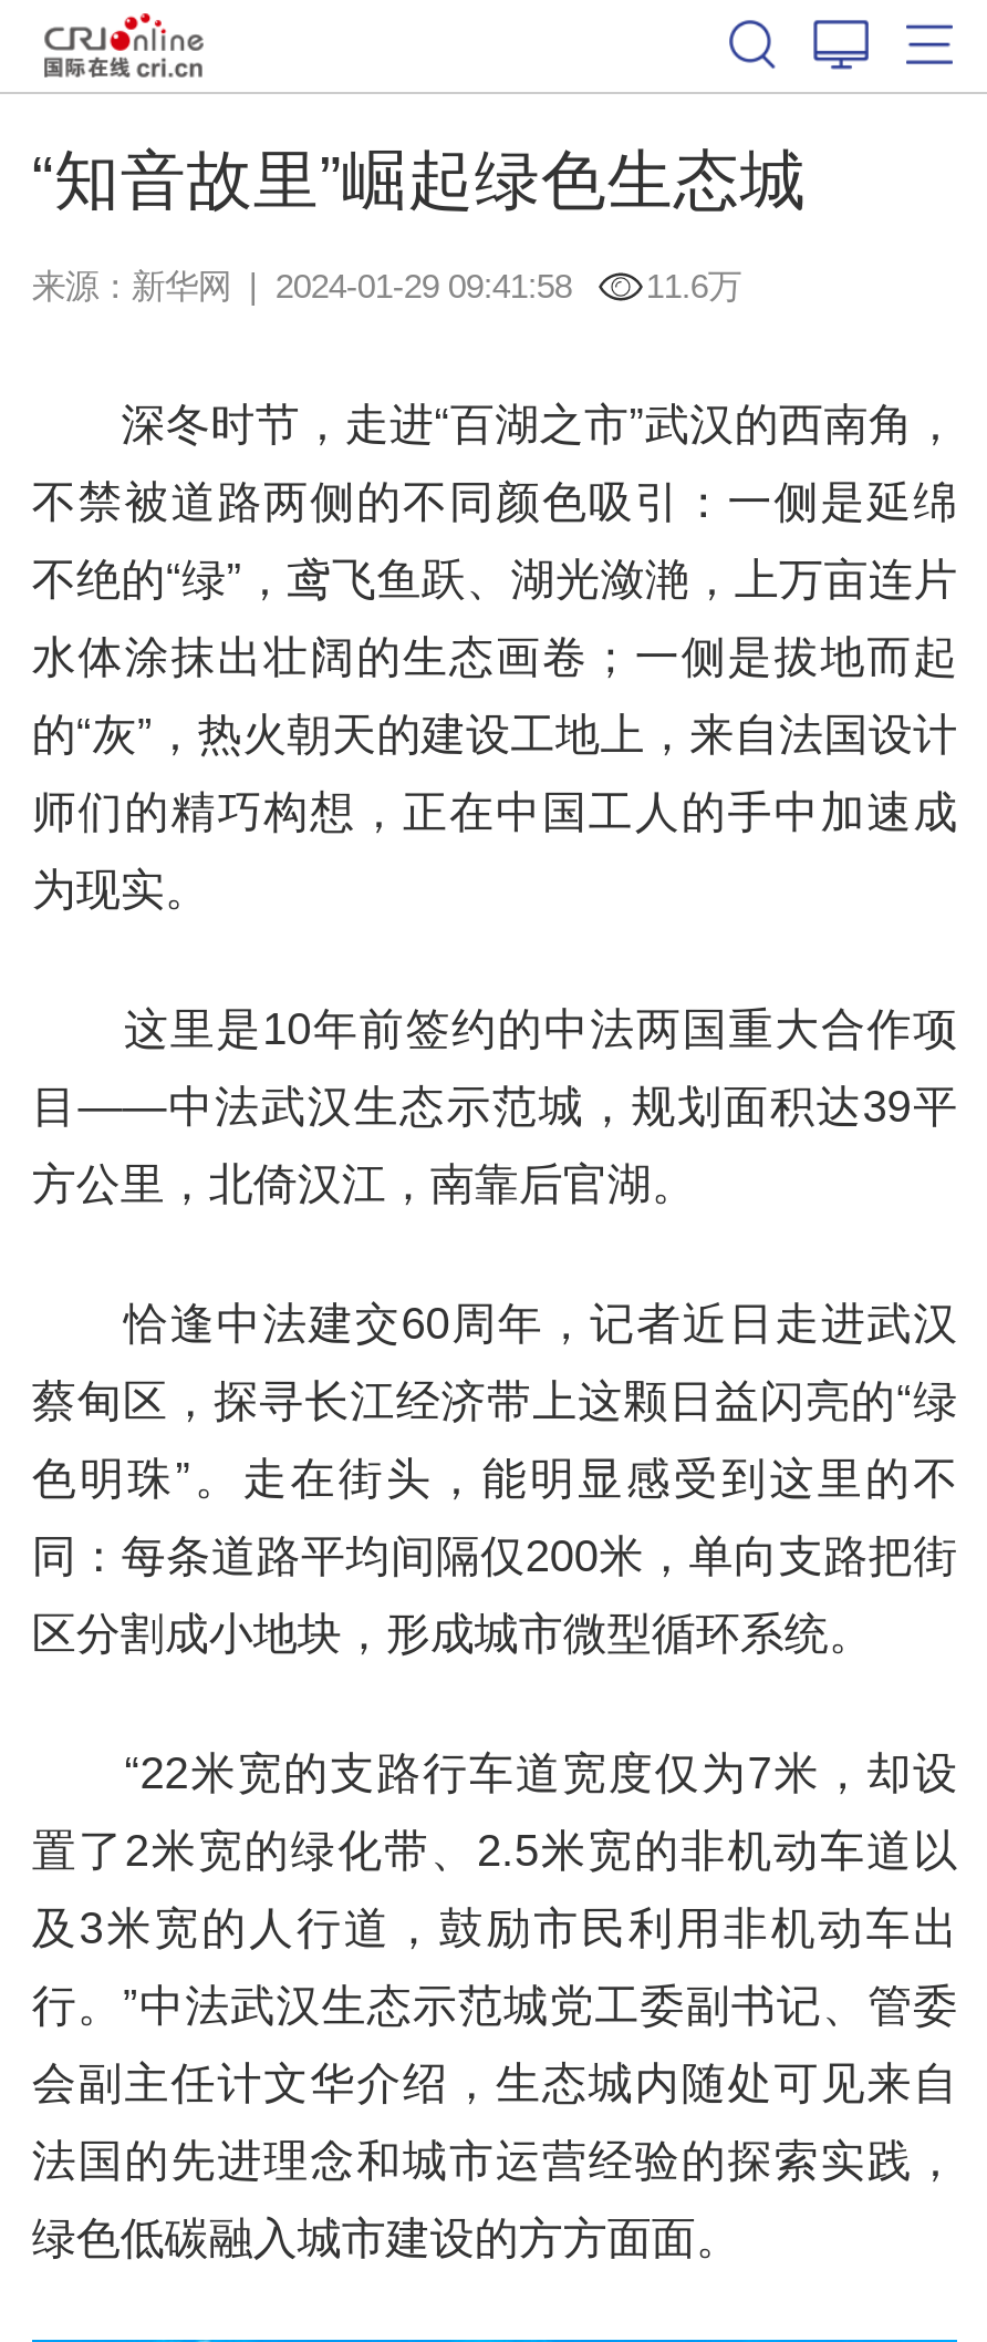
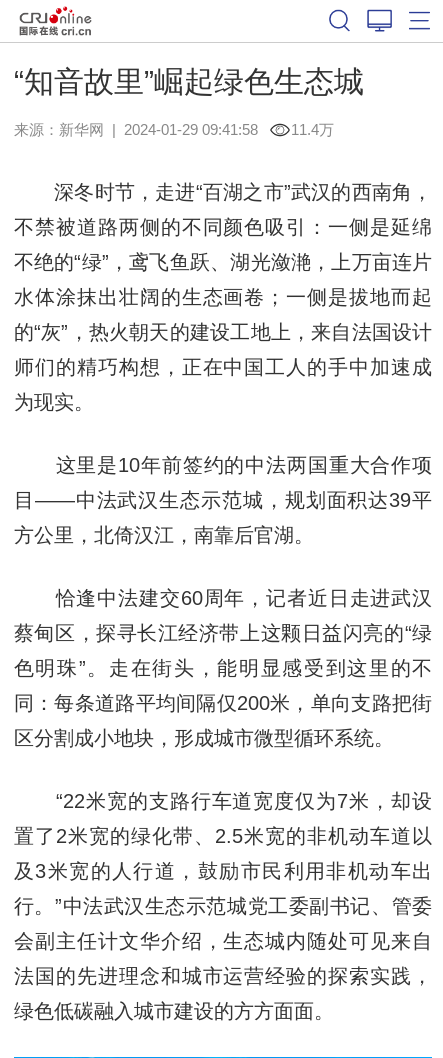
- 11.6万
+ 11.4万
